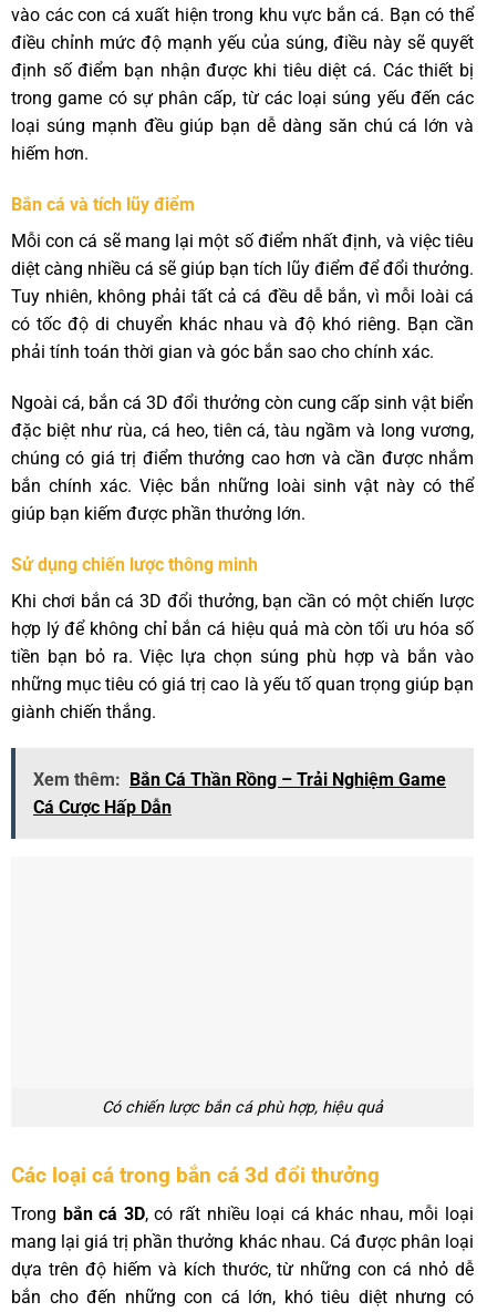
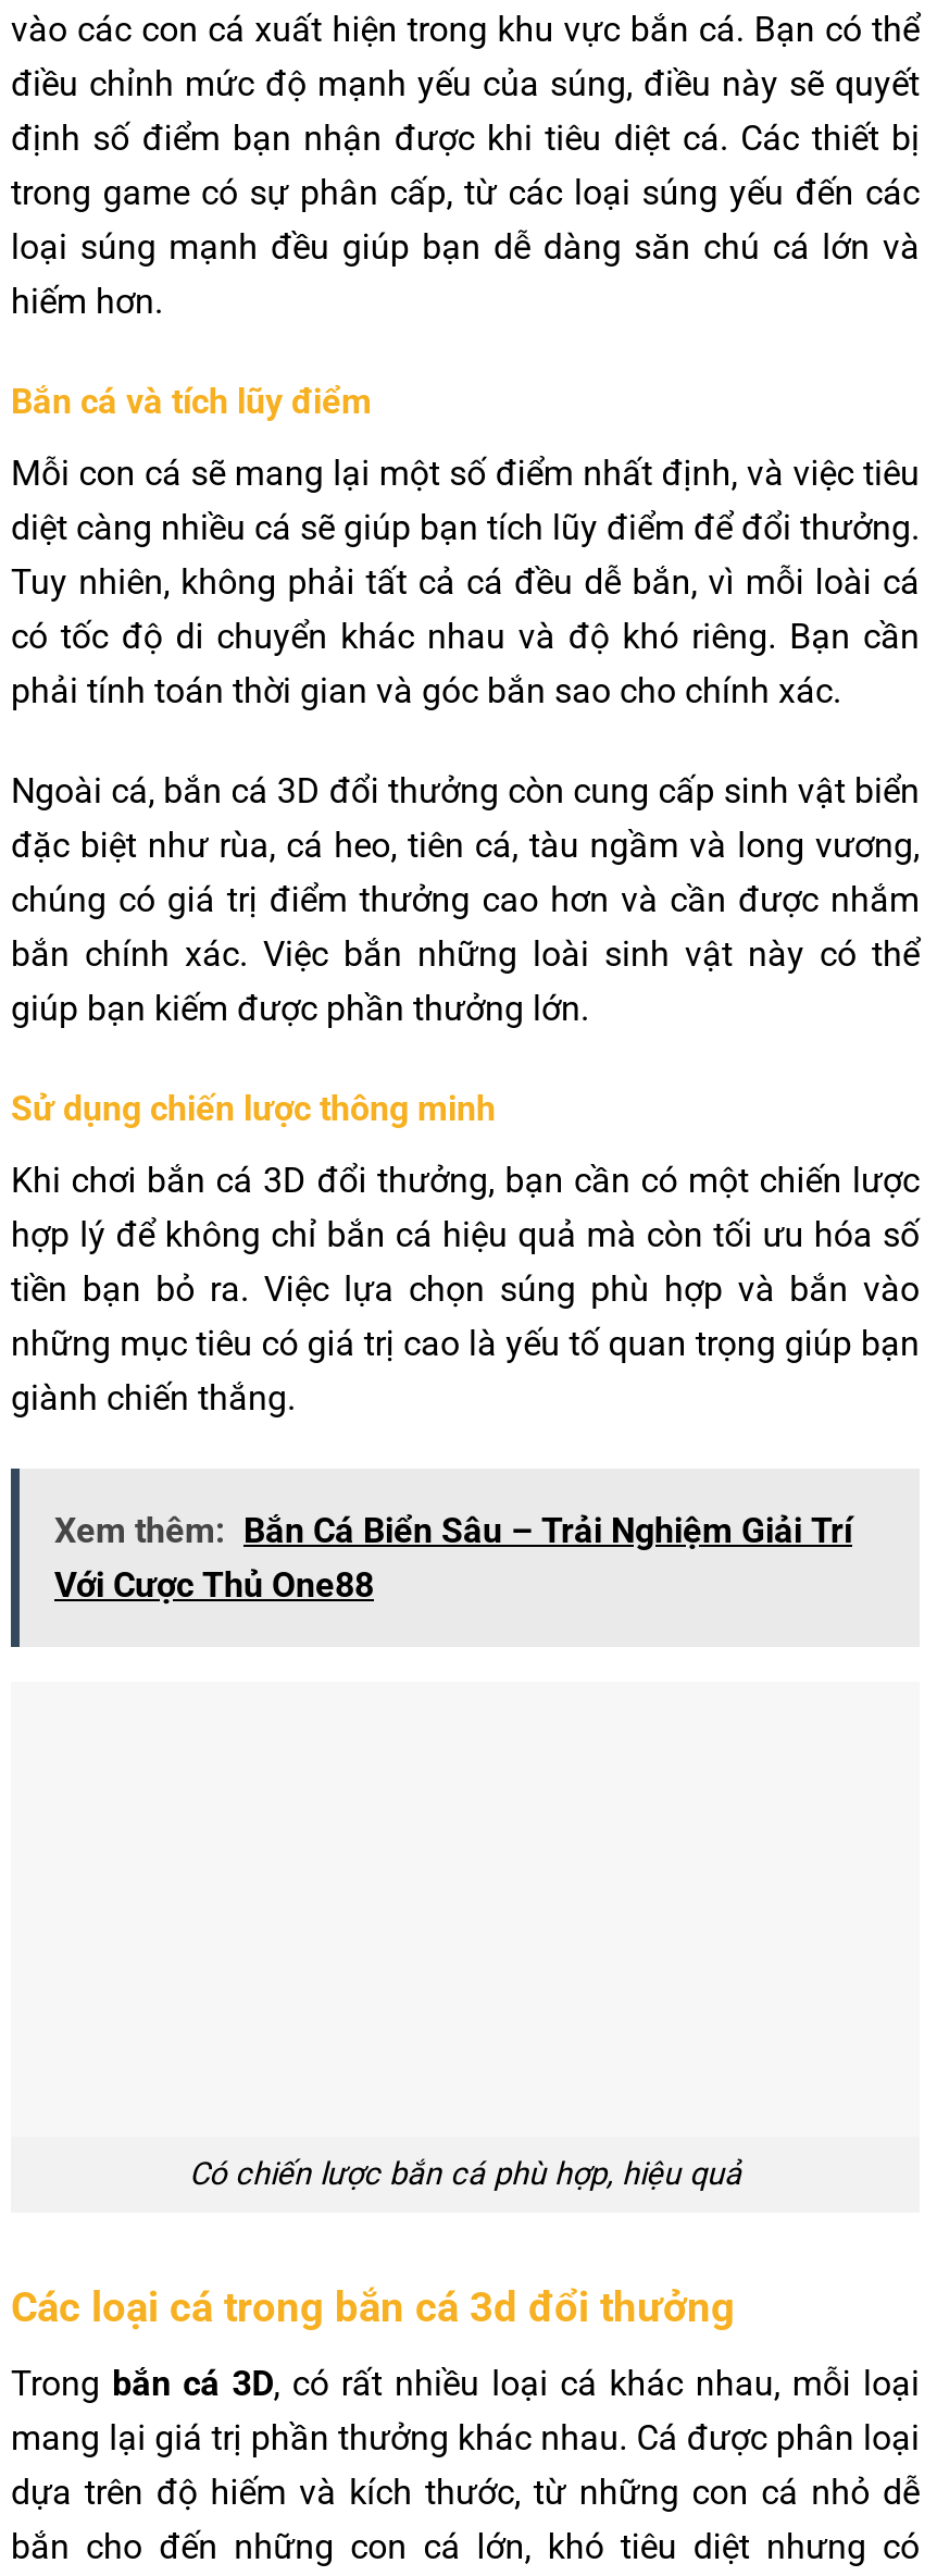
- Xem thêm: Bắn Cá Thần Rồng – Trải Nghiệm Game
- Cá Cược Hấp Dẫn
+ Xem thêm: Bắn Cá Biển Sâu – Trải Nghiệm Giải Trí
+ Với Cược Thủ One88
